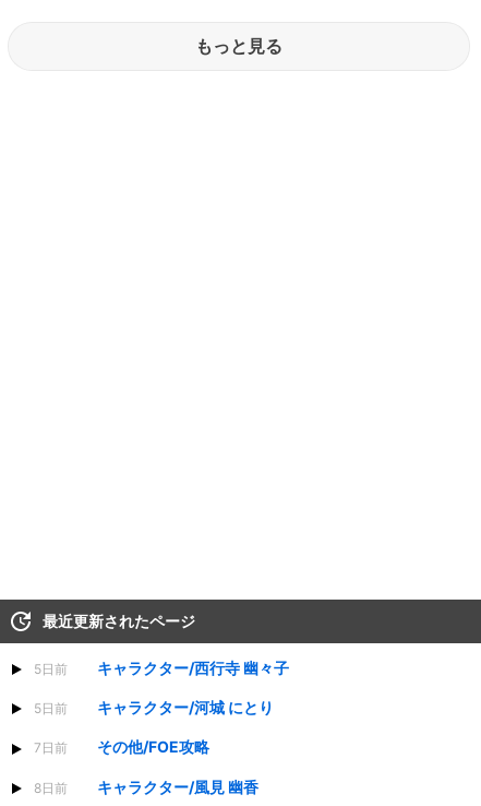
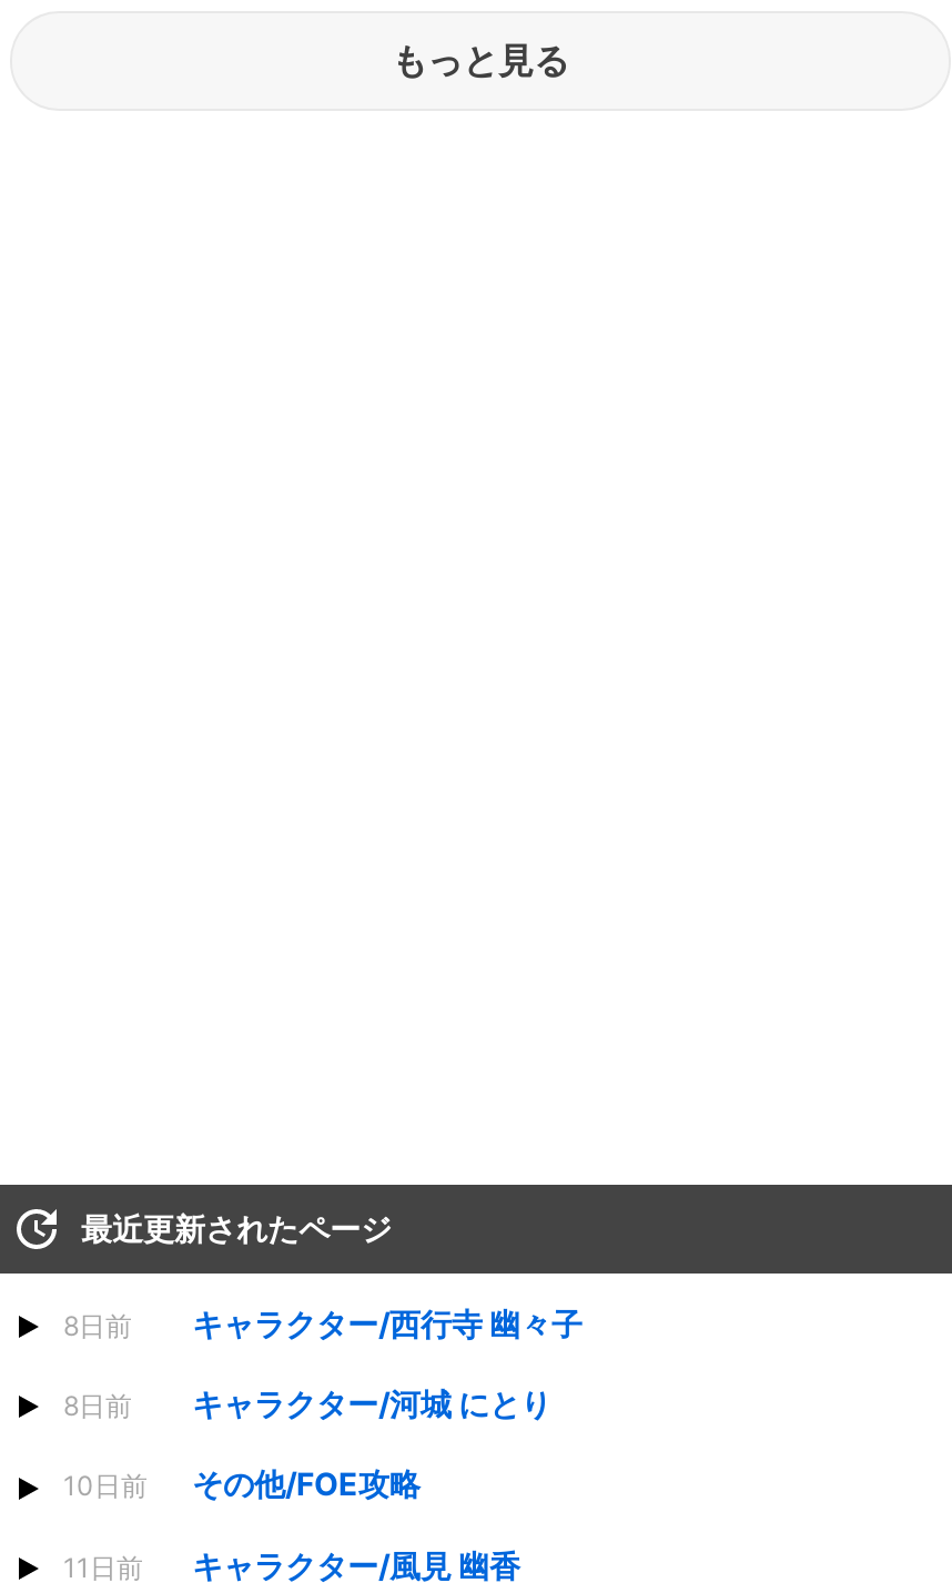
- 5日前 キャラクター/西行寺 幽々子
+ 8日前 キャラクター/西行寺 幽々子

- 5日前 キャラクター/河城 にとり
+ 8日前 キャラクター/河城 にとり

- 7日前 その他/FOE攻略
+ 10日前 その他/FOE攻略

- 8日前 キャラクター/風見 幽香
+ 11日前 キャラクター/風見 幽香
